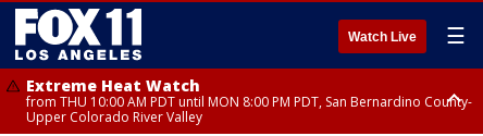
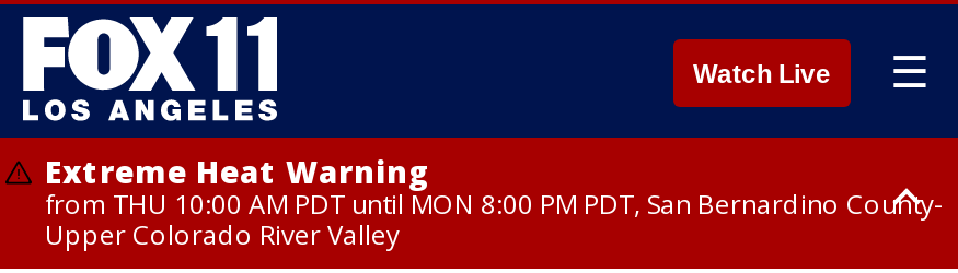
- Extreme Heat Watch
+ Extreme Heat Warning
